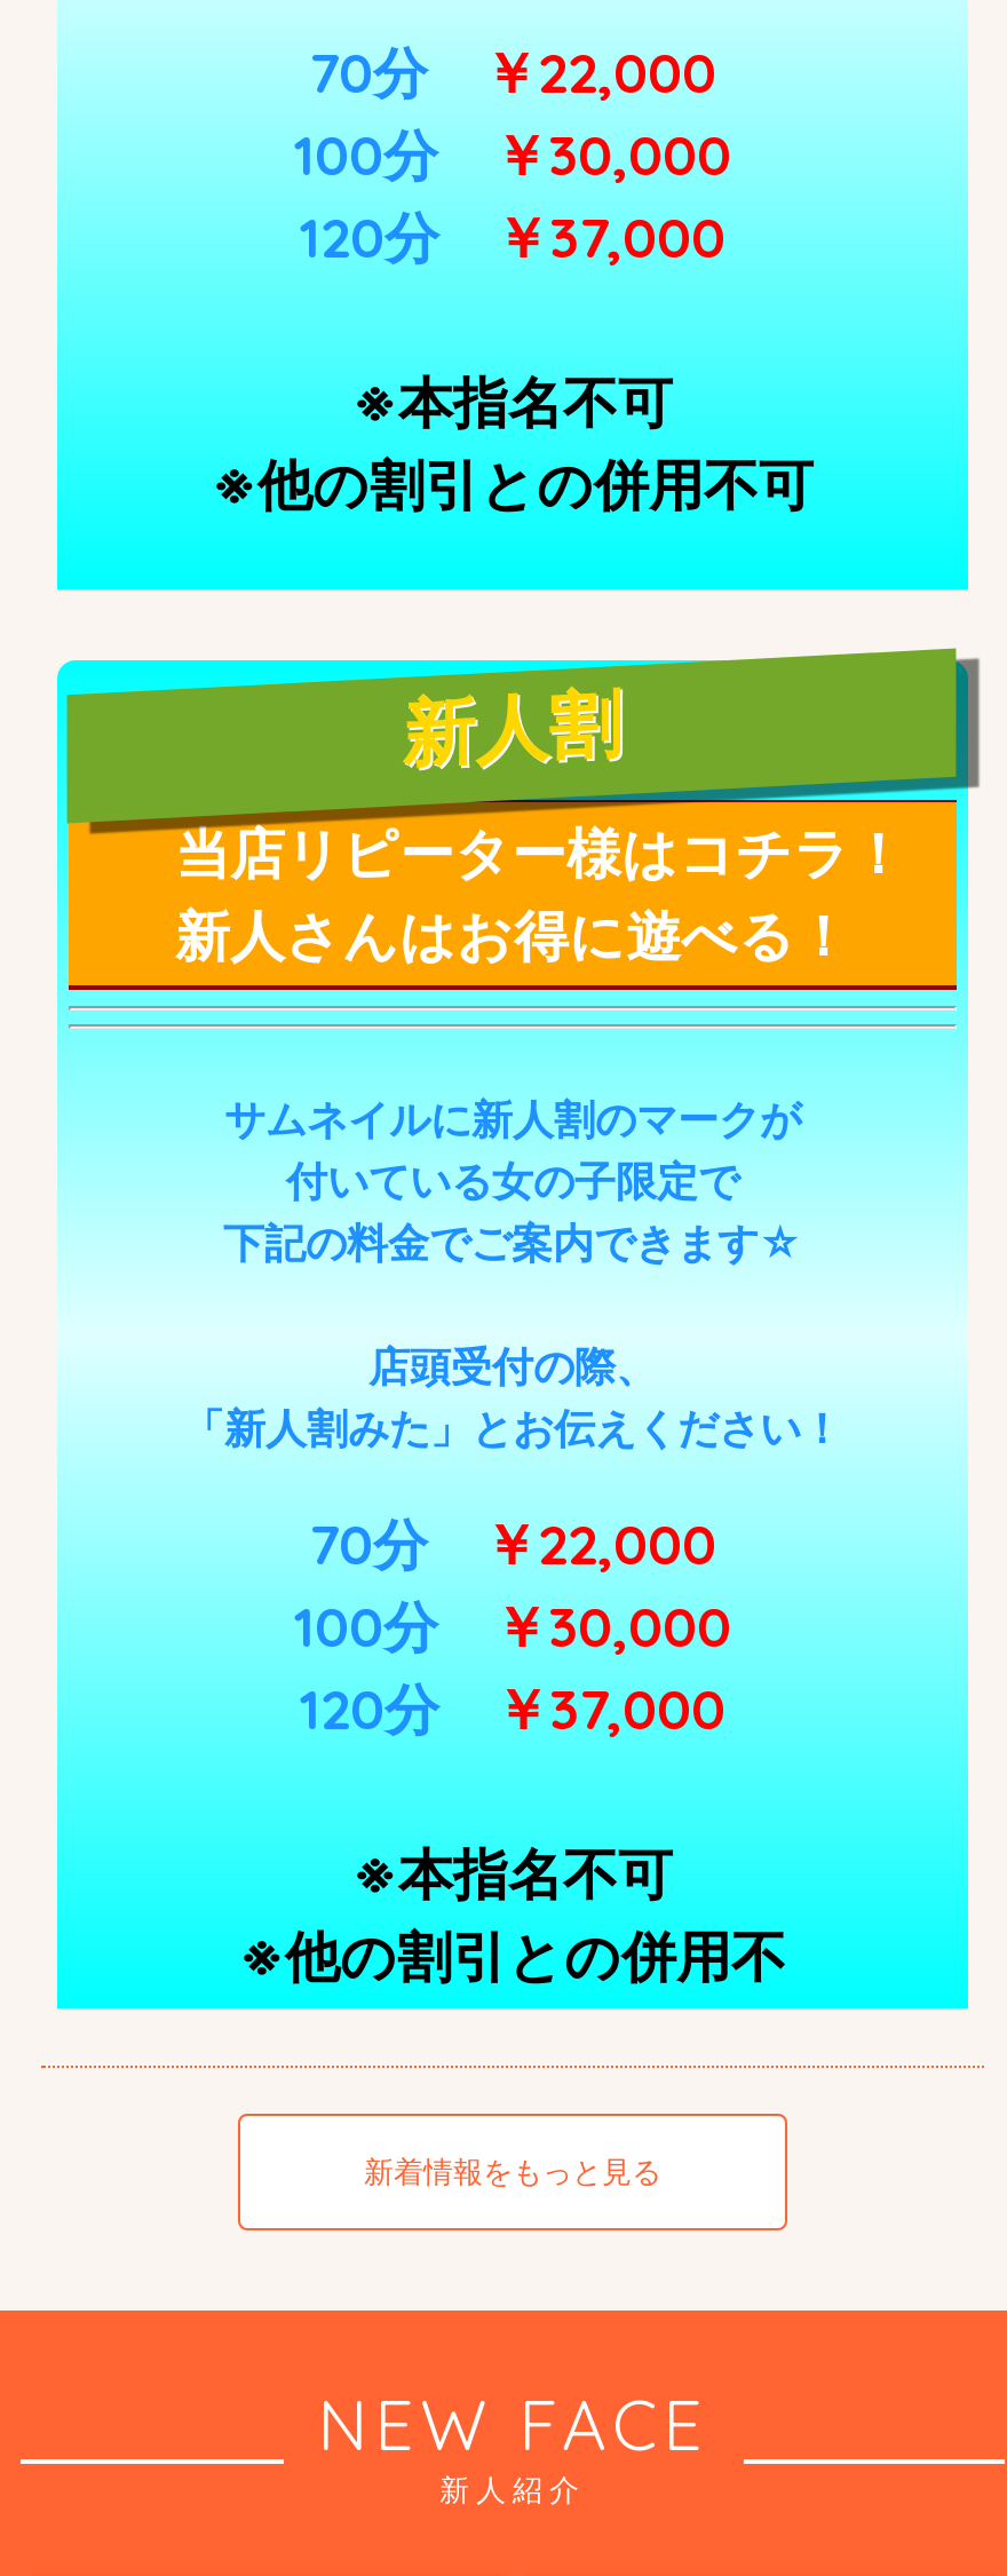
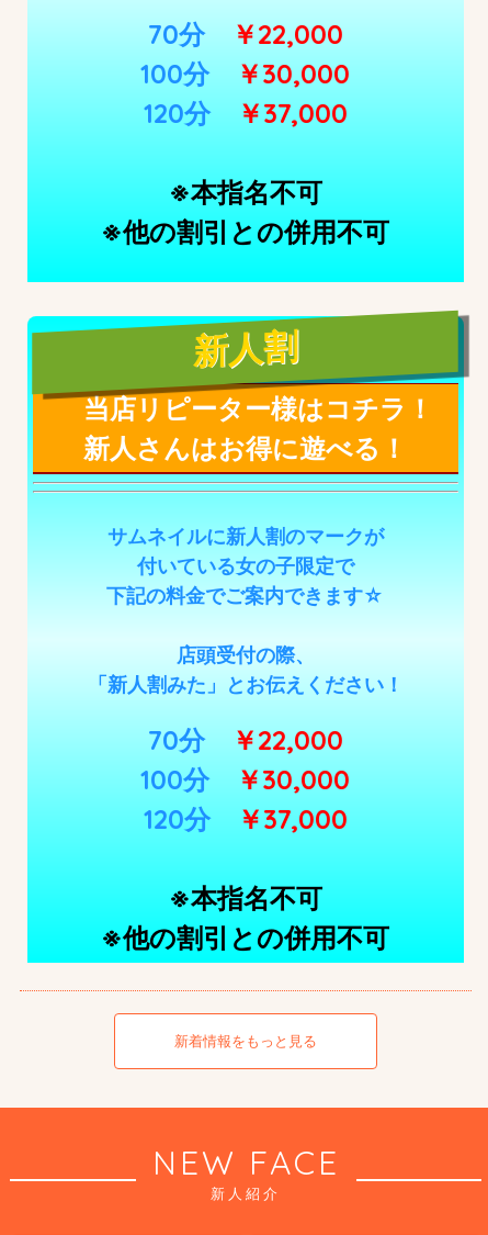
- ※他の割引との併用不
+ ※他の割引との併用不可
